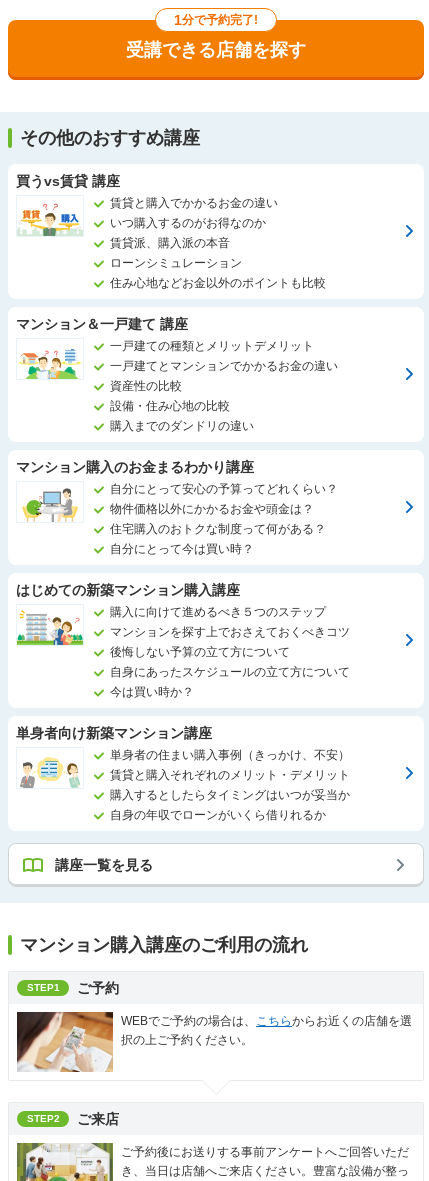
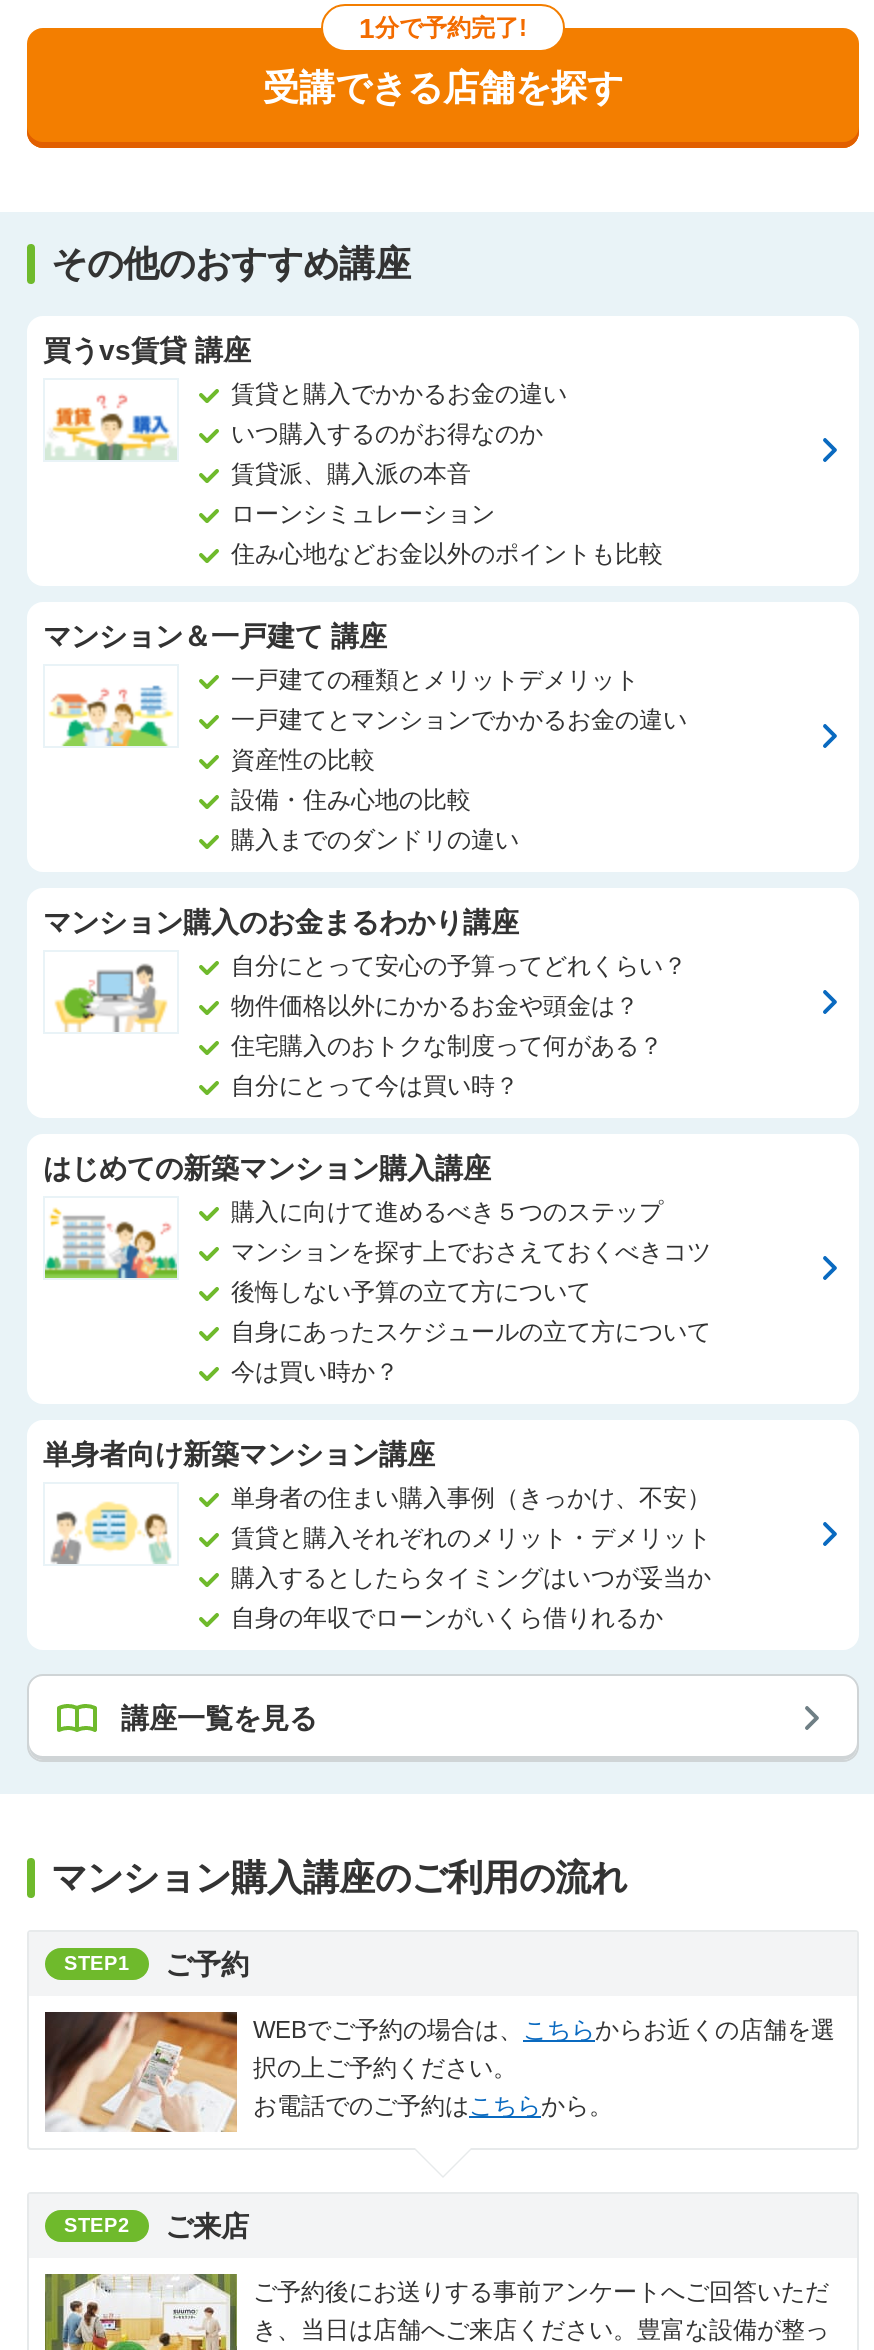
+ お電話でのご予約はこちらから。
